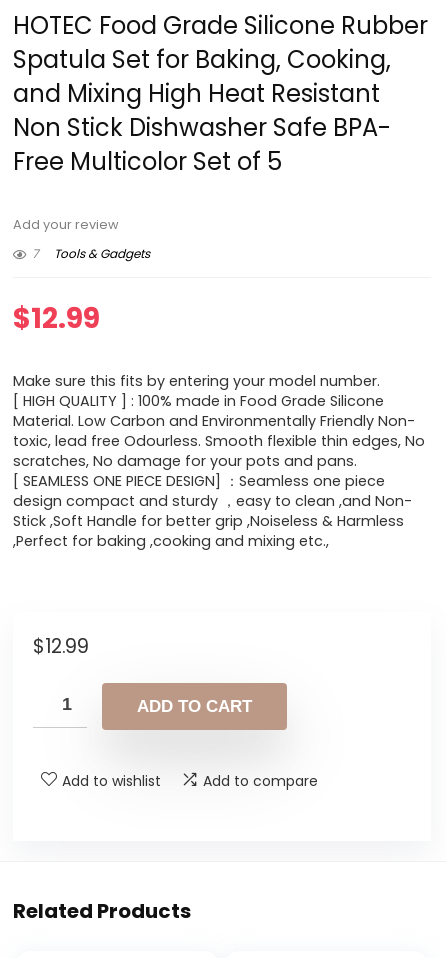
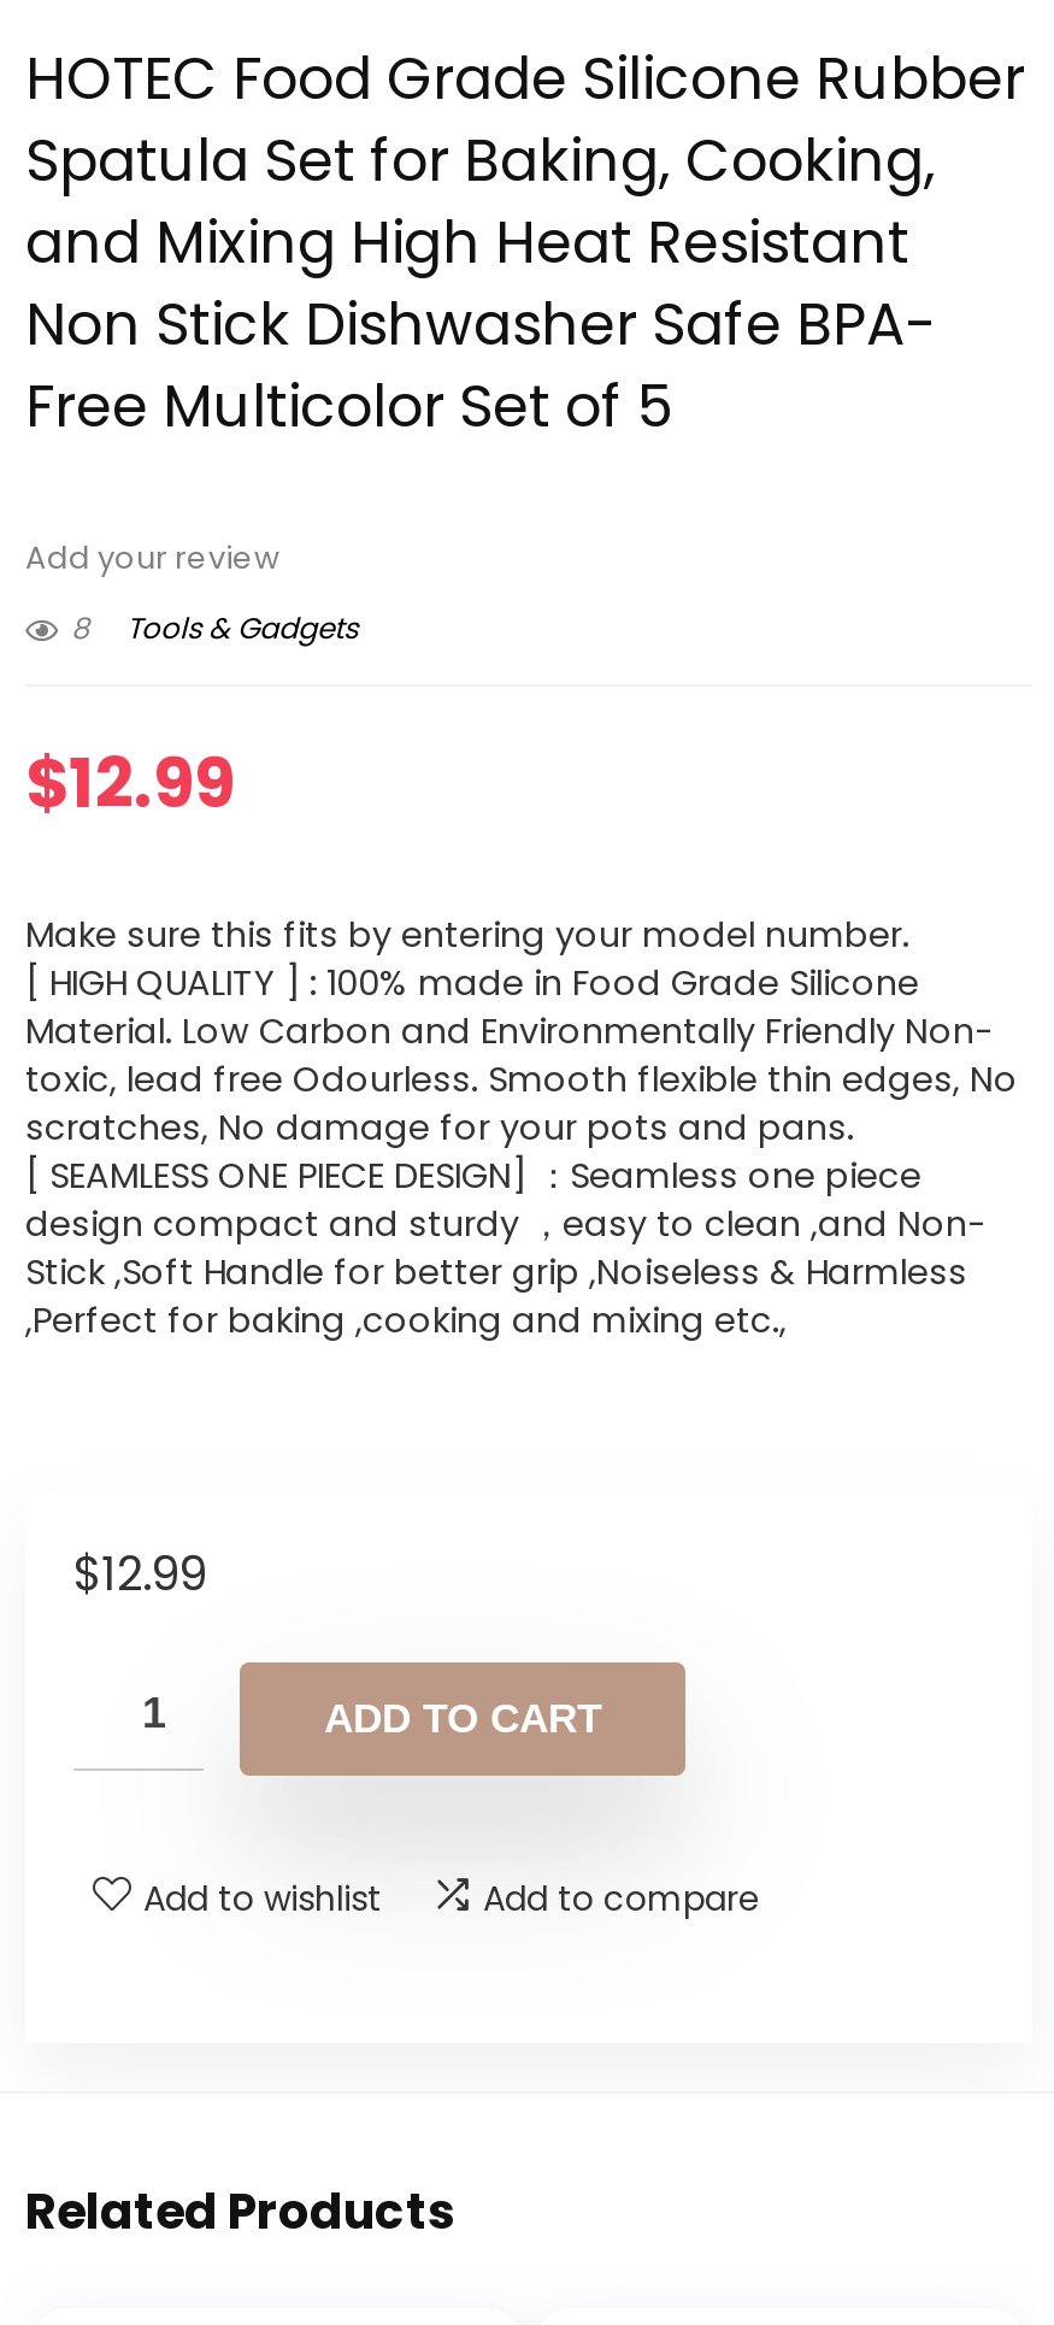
- 7 Tools & Gadgets
+ 8 Tools & Gadgets
